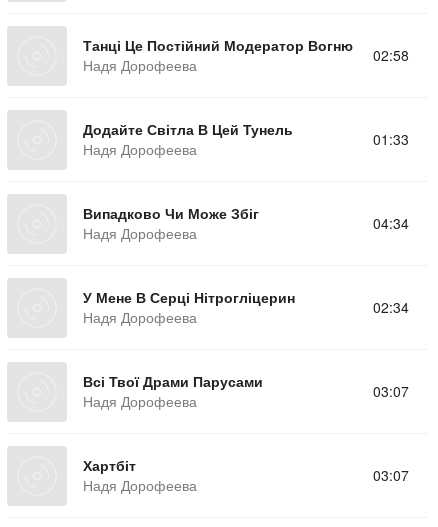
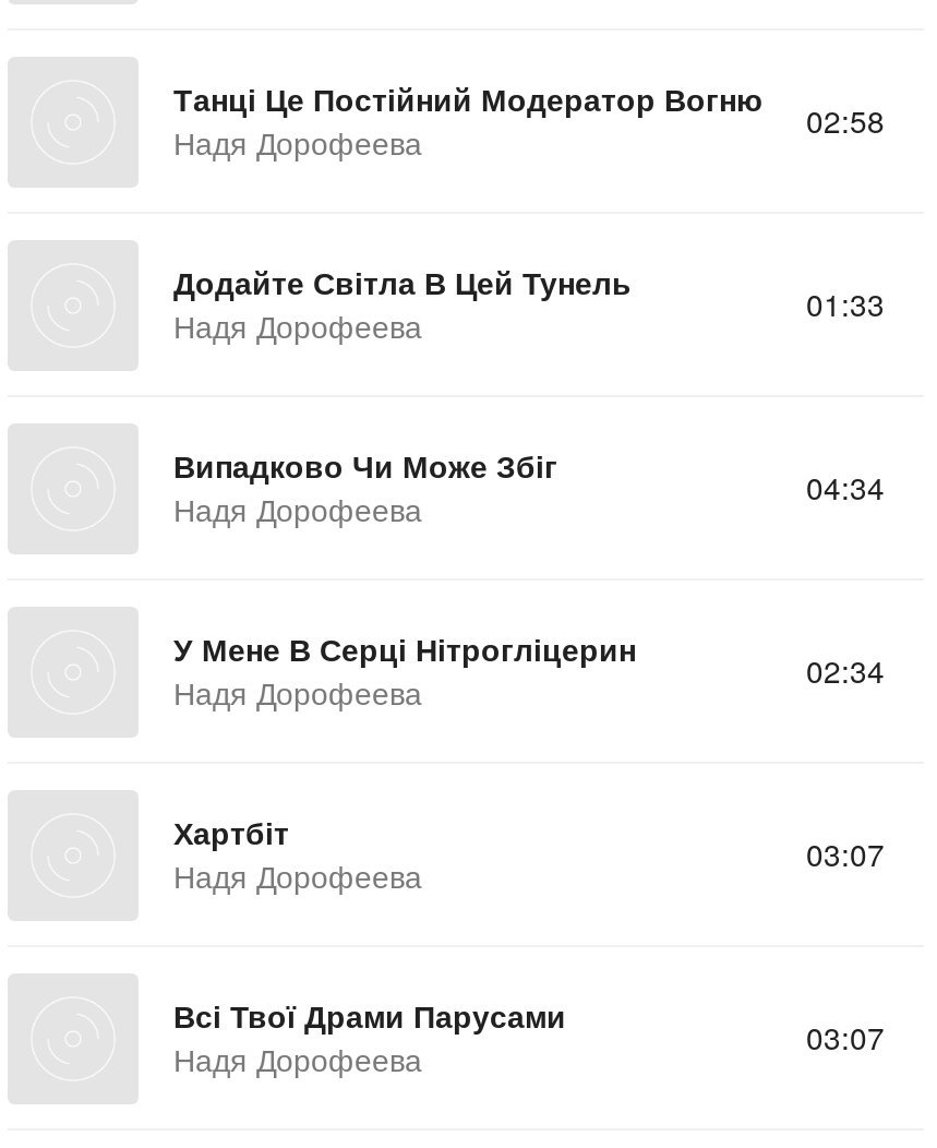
moved down: Всі Твої Драми Парусами

moved up: Хартбіт
